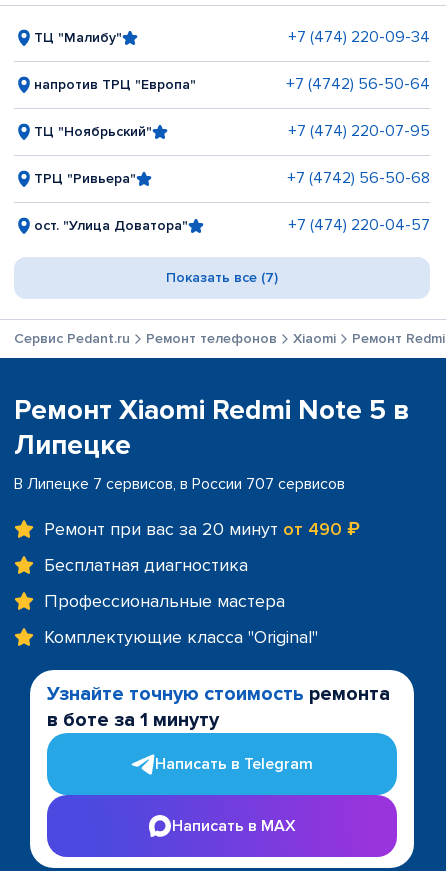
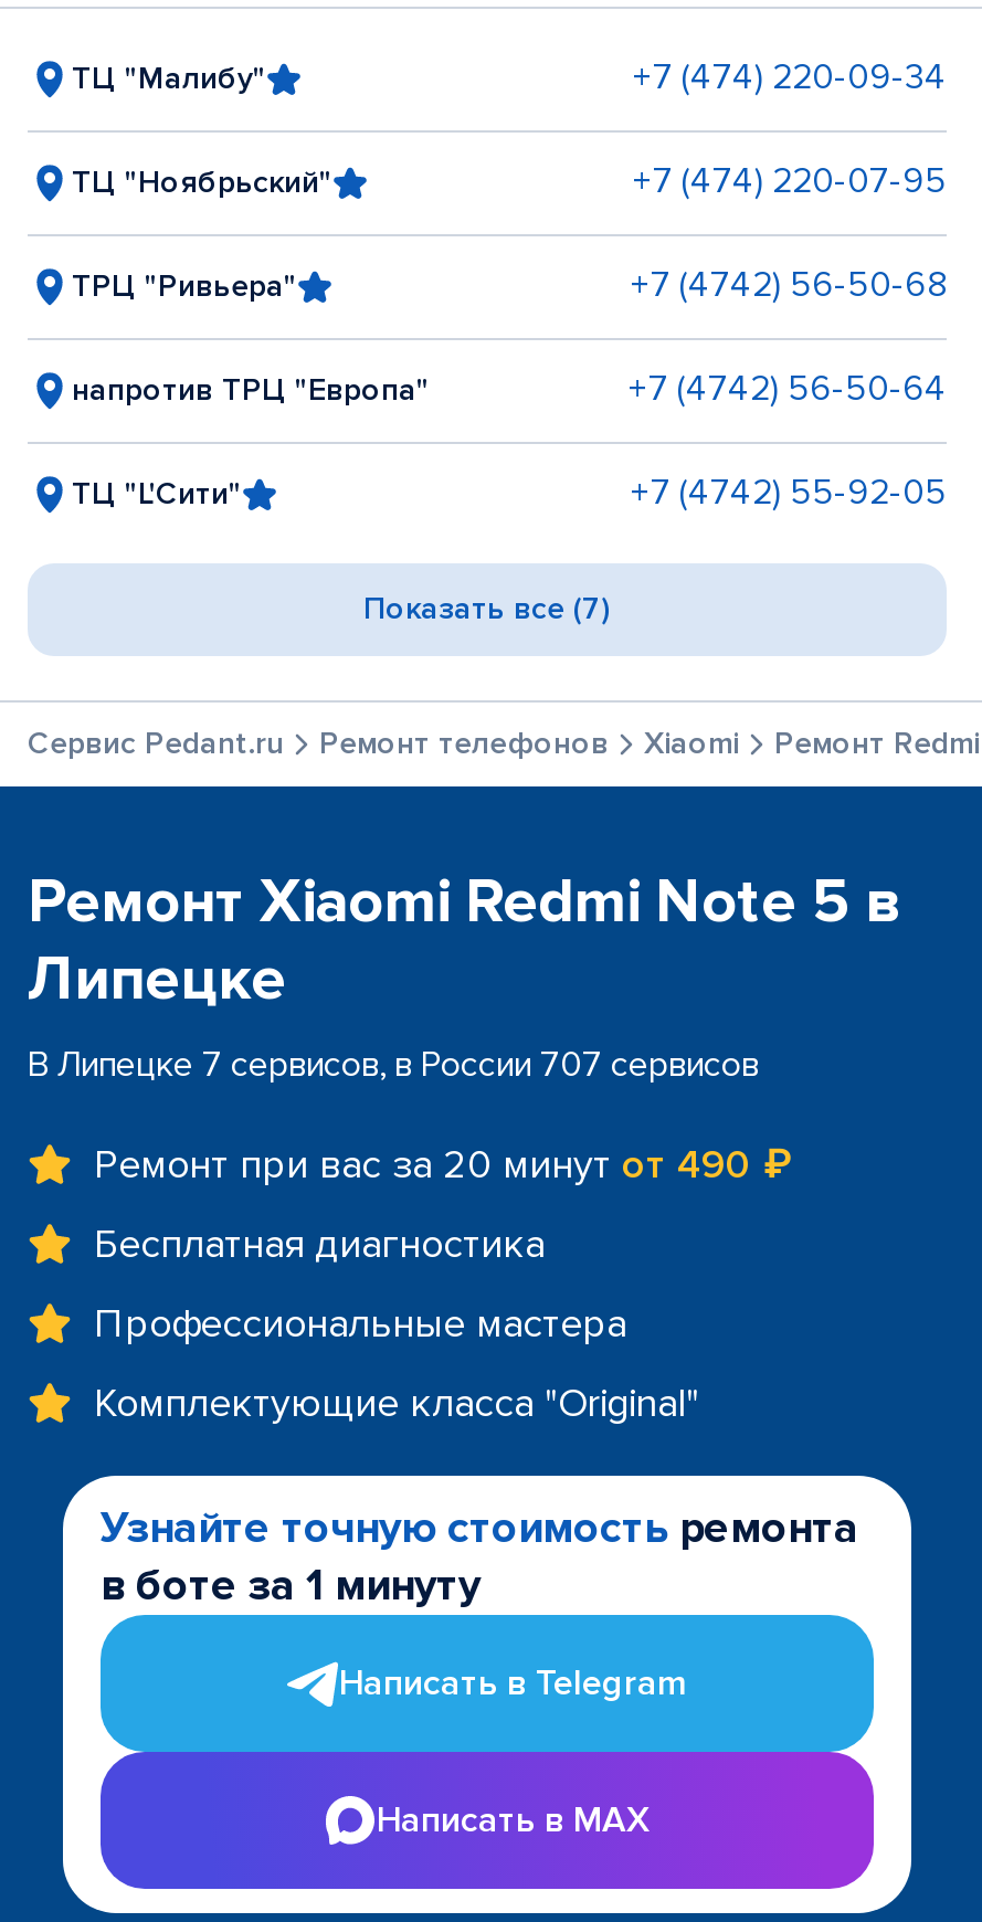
moved down: напротив ТРЦ "Европа" | +7 (4742) 56-50-64

moved up: ТЦ "Ноябрьский" | +7 (474) 220-07-95 | ТРЦ "Ривьера" | +7 (4742) 56-50-68

- ост. "Улица Доватора"
- +7 (474) 220-04-57
+ ТЦ "L'Сити"
+ +7 (4742) 55-92-05
